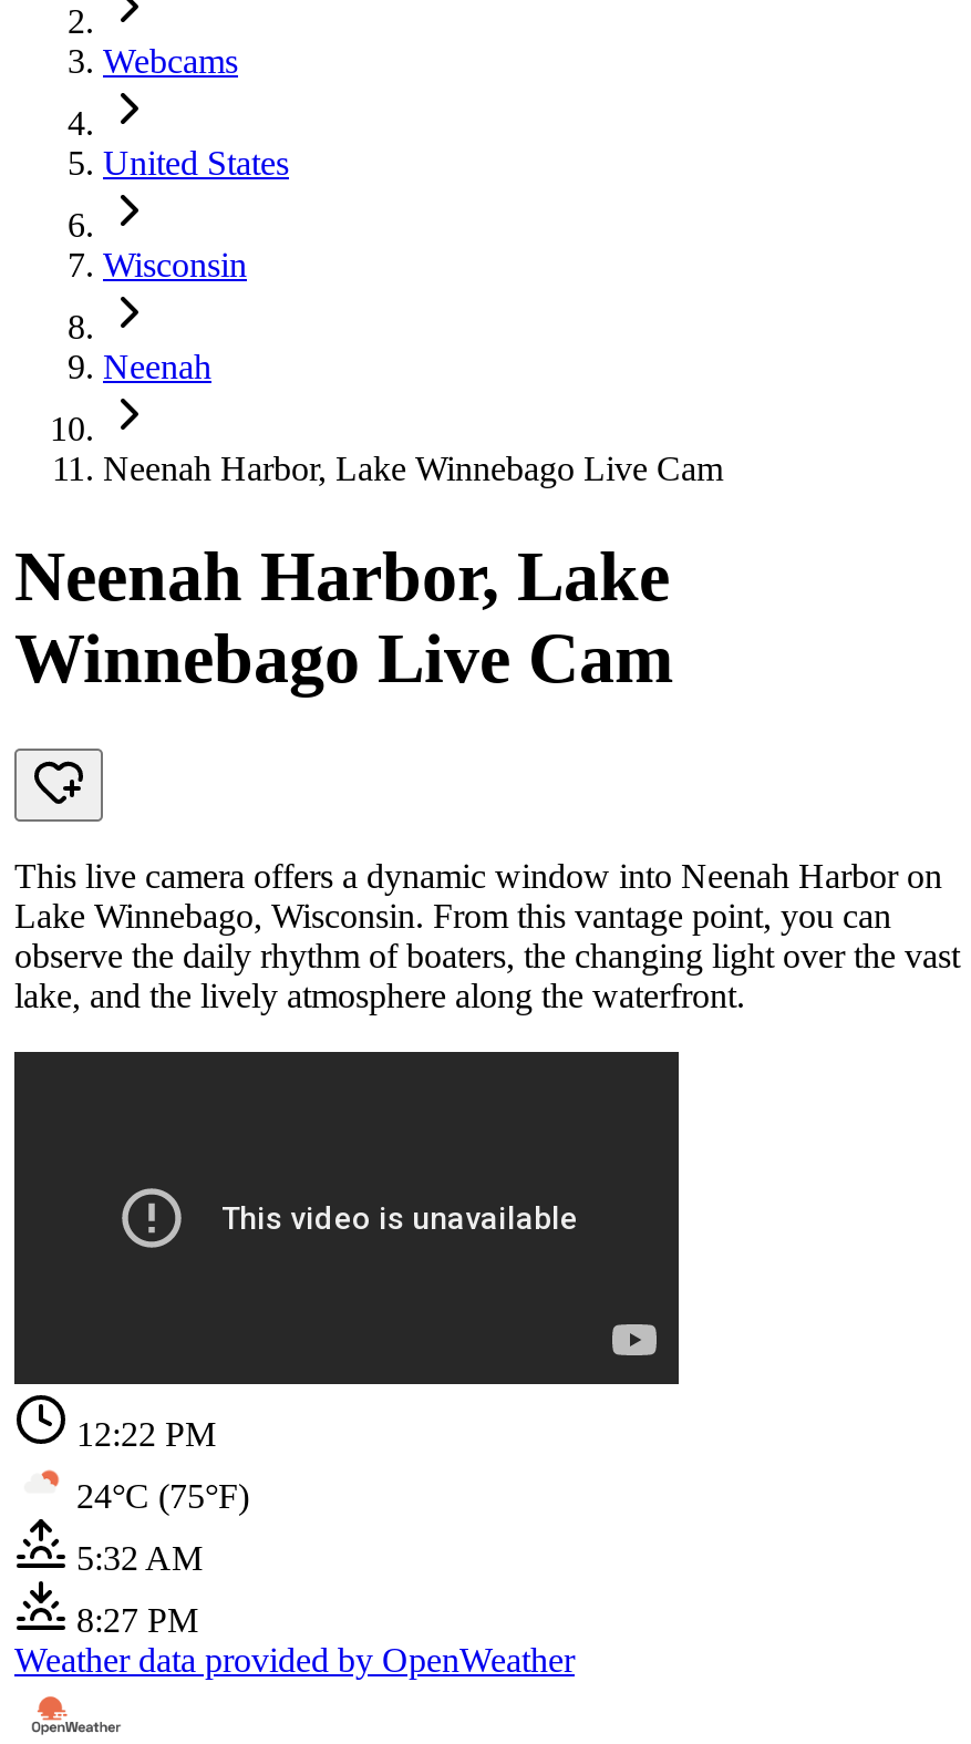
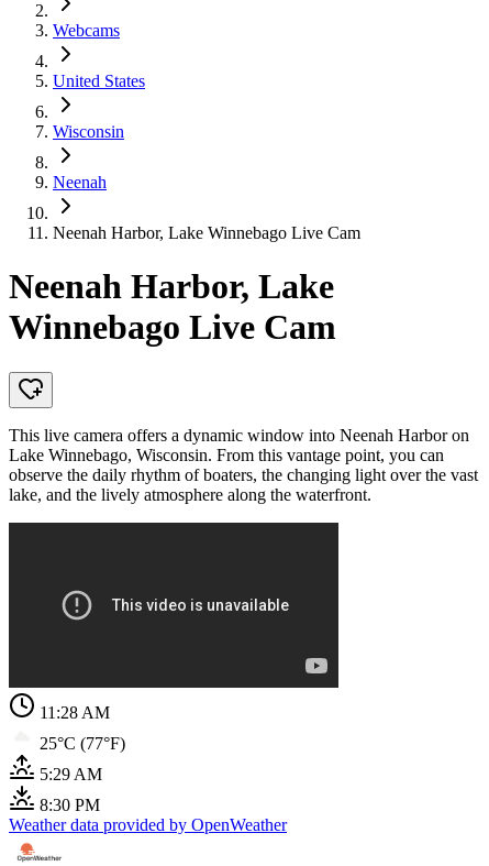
- 12:22 PM
+ 11:28 AM

- 24°C (75°F)
+ 25°C (77°F)

- 5:32 AM
+ 5:29 AM

- 8:27 PM
+ 8:30 PM
